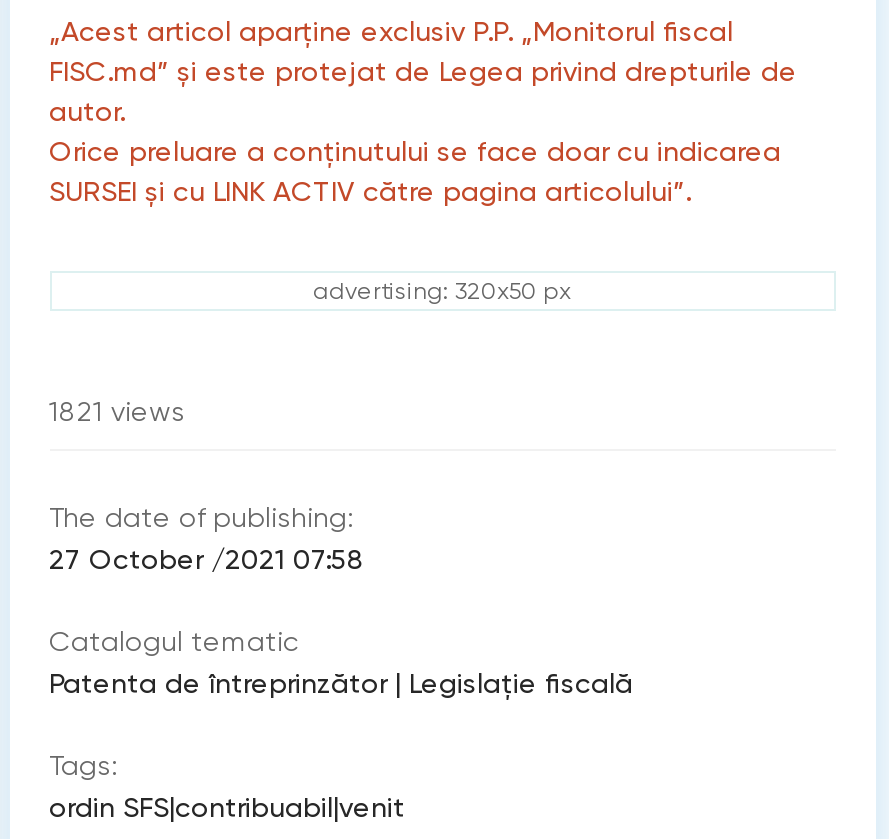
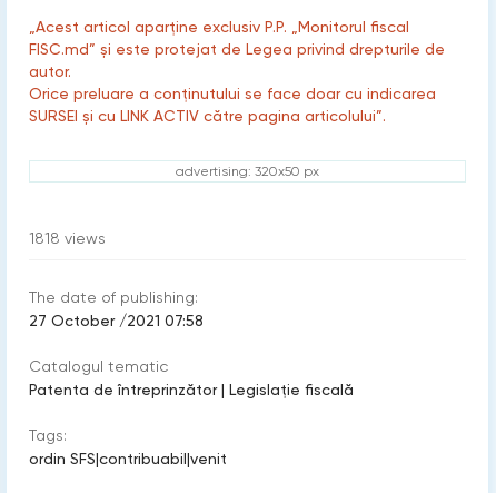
- 1821 views
+ 1818 views
